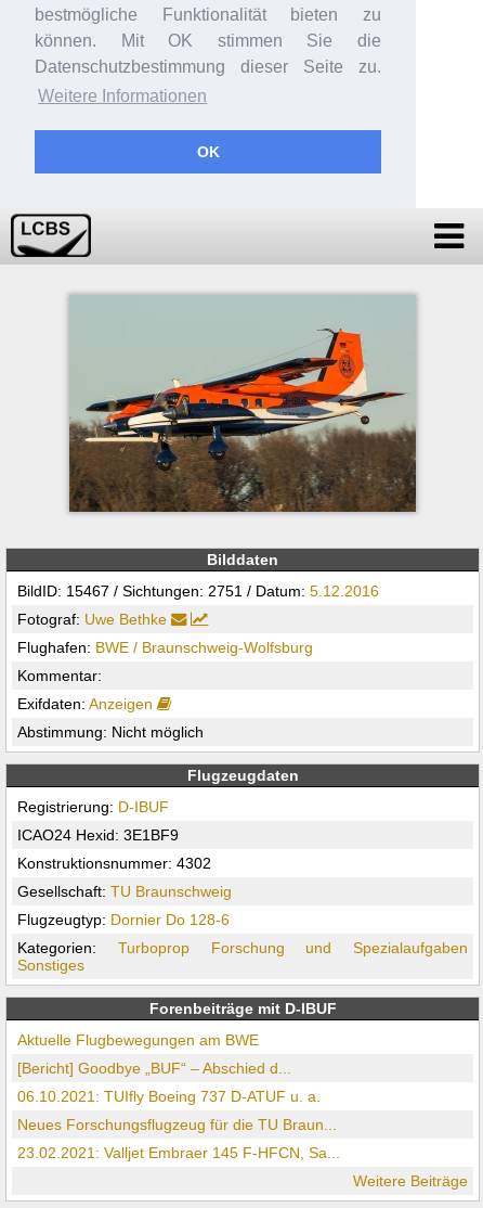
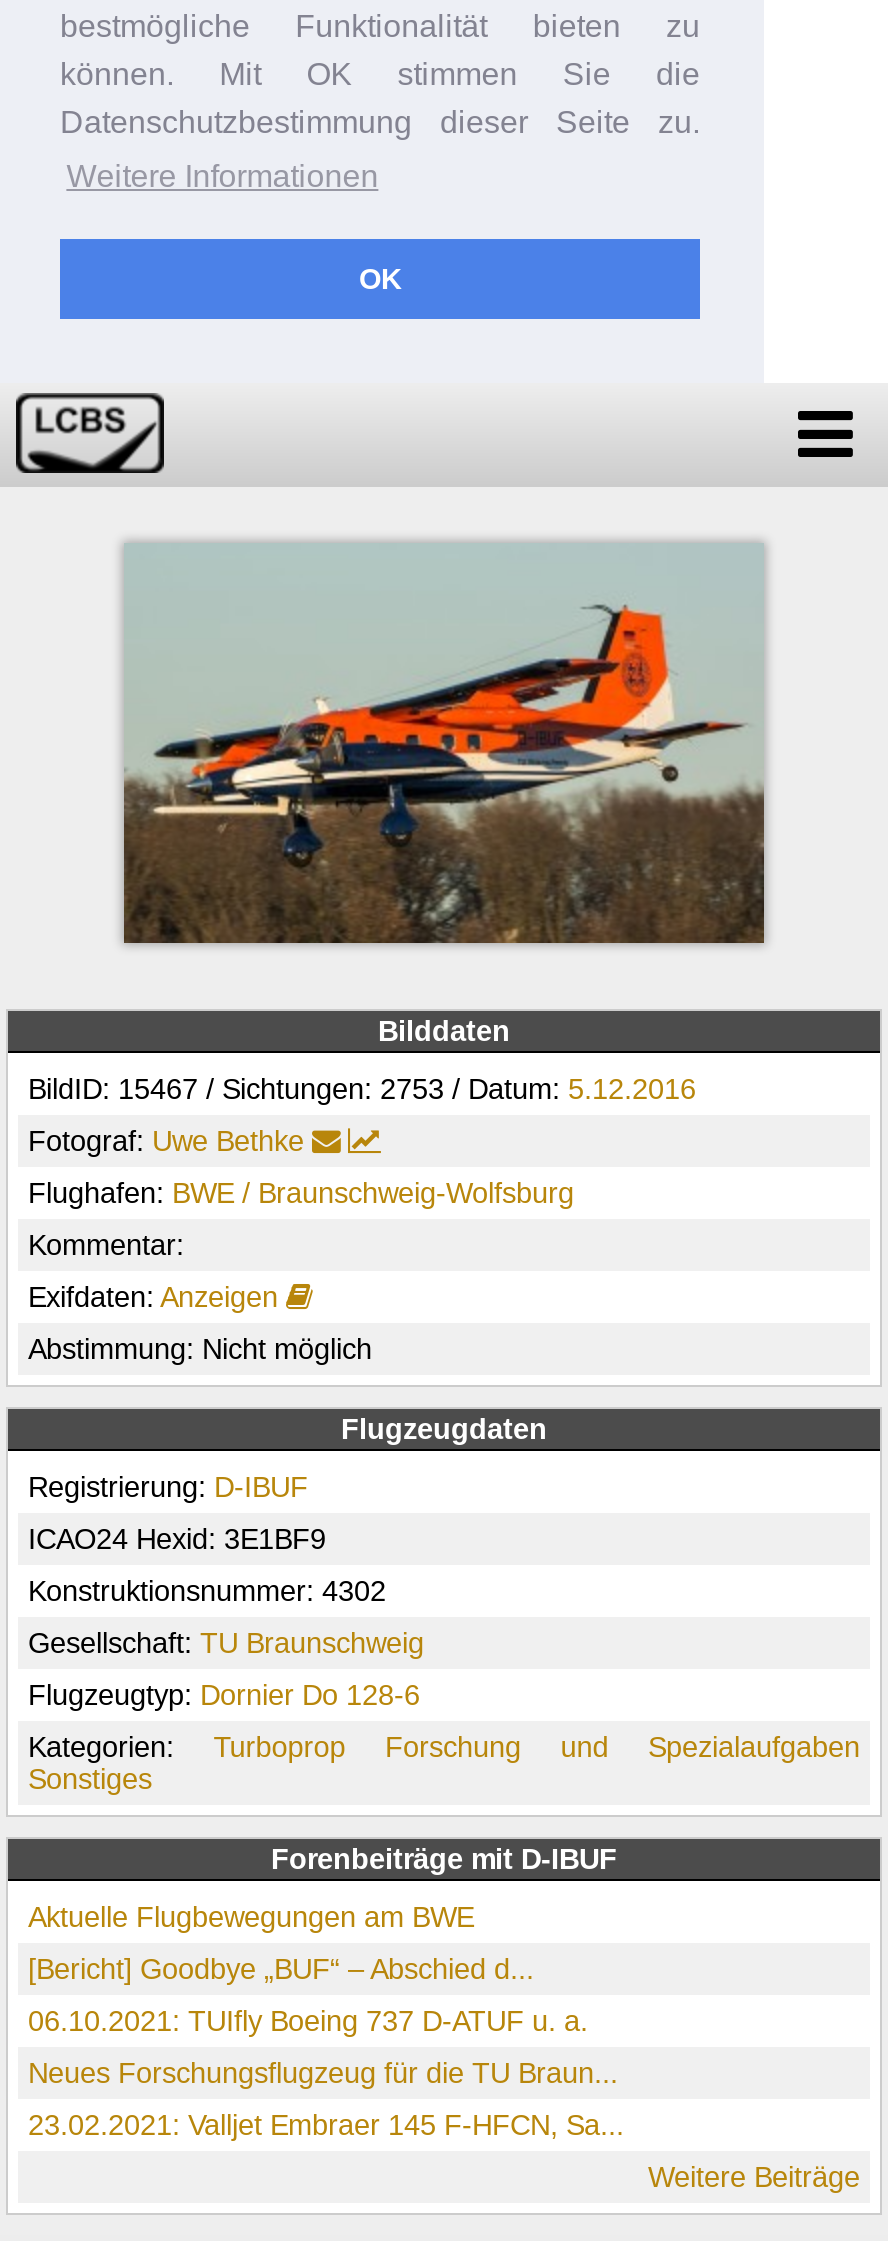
- BildID: 15467 / Sichtungen: 2751 / Datum: 5.12.2016
+ BildID: 15467 / Sichtungen: 2753 / Datum: 5.12.2016
